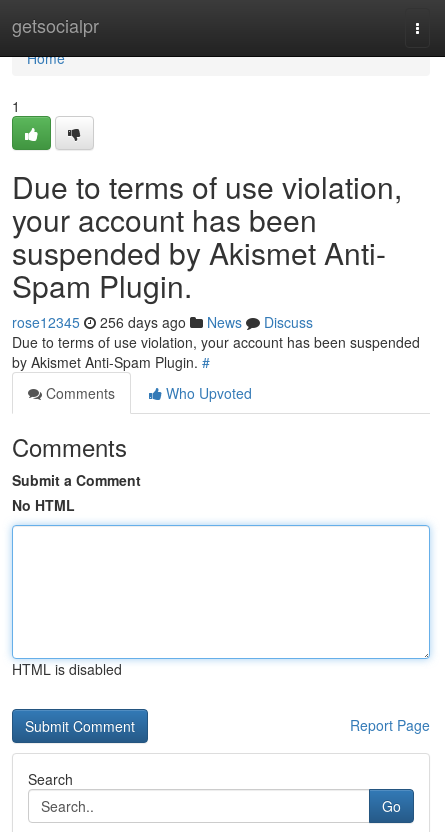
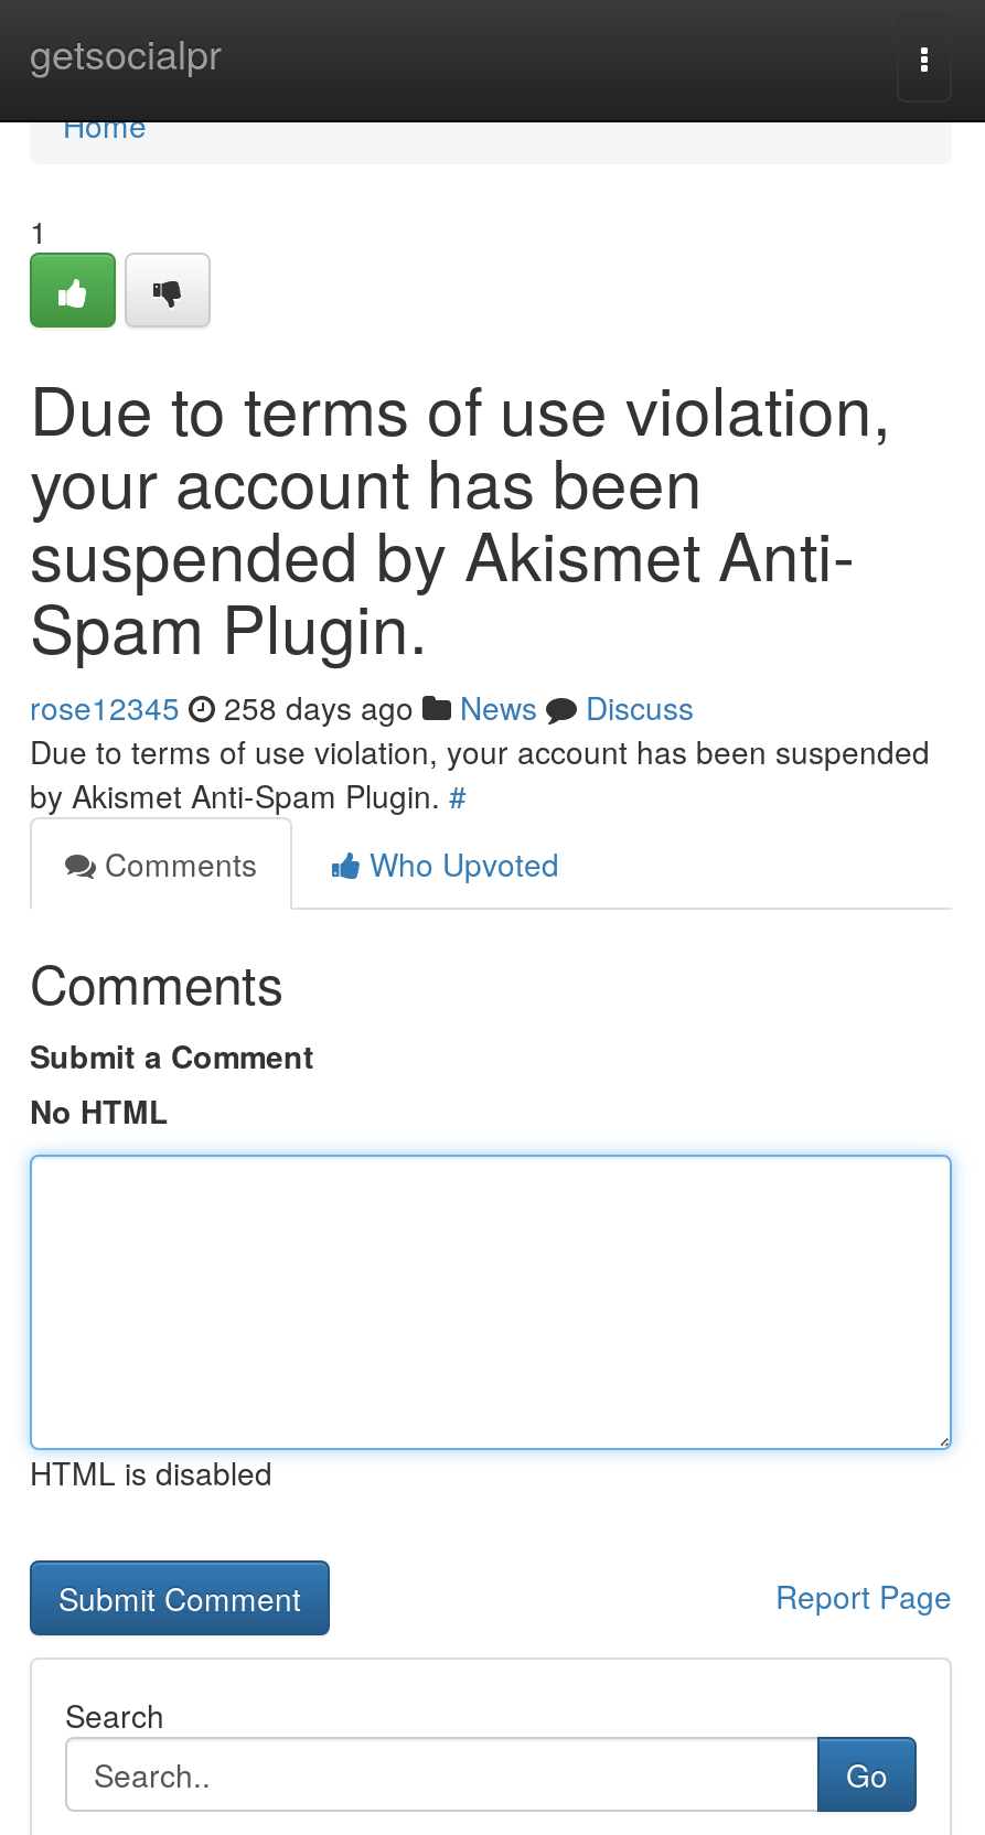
- rose12345 256 days ago News Discuss
+ rose12345 258 days ago News Discuss
